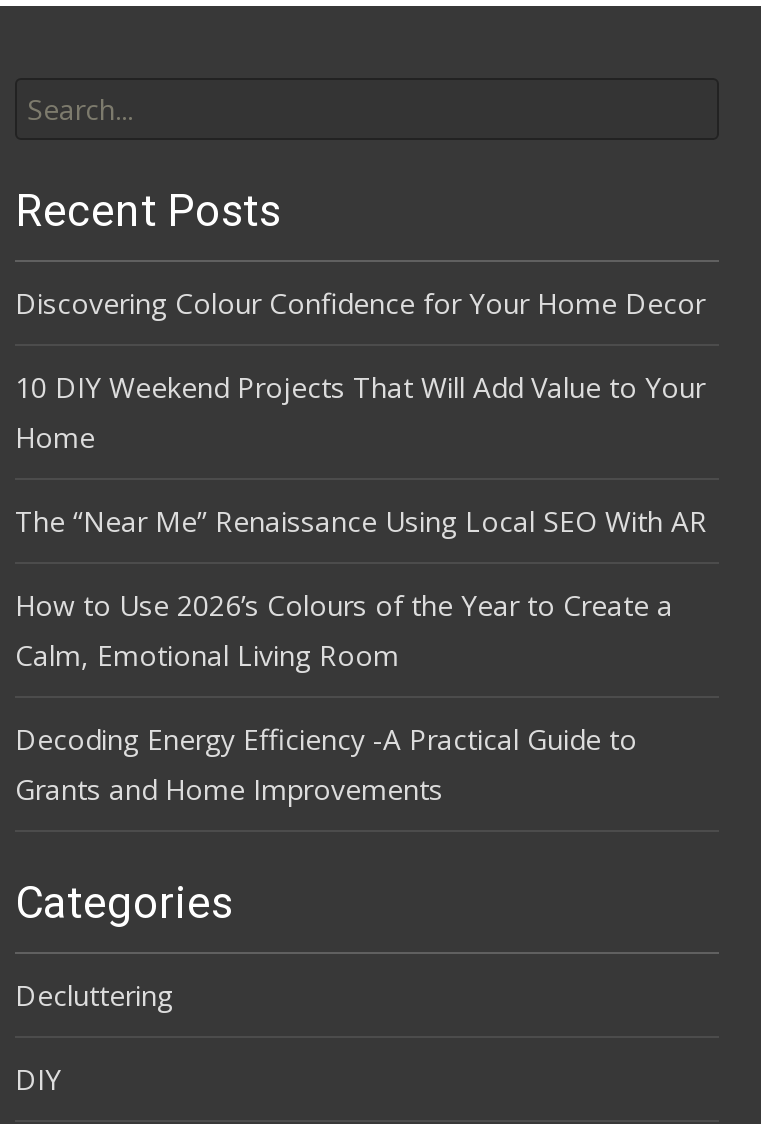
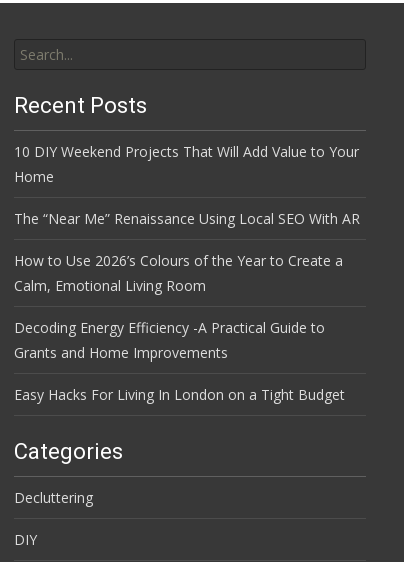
- Discovering Colour Confidence for Your Home Decor

moved up: 10 DIY Weekend Projects That Will Add Value to Your | Home | The “Near Me” Renaissance Using Local SEO With AR | How to Use 2026’s Colours of the Year to Create a | Calm, Emotional Living Room | Decoding Energy Efficiency -A Practical Guide to | Grants and Home Improvements

+ Easy Hacks For Living In London on a Tight Budget
